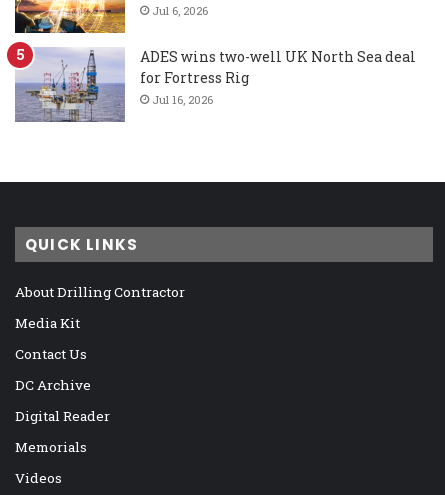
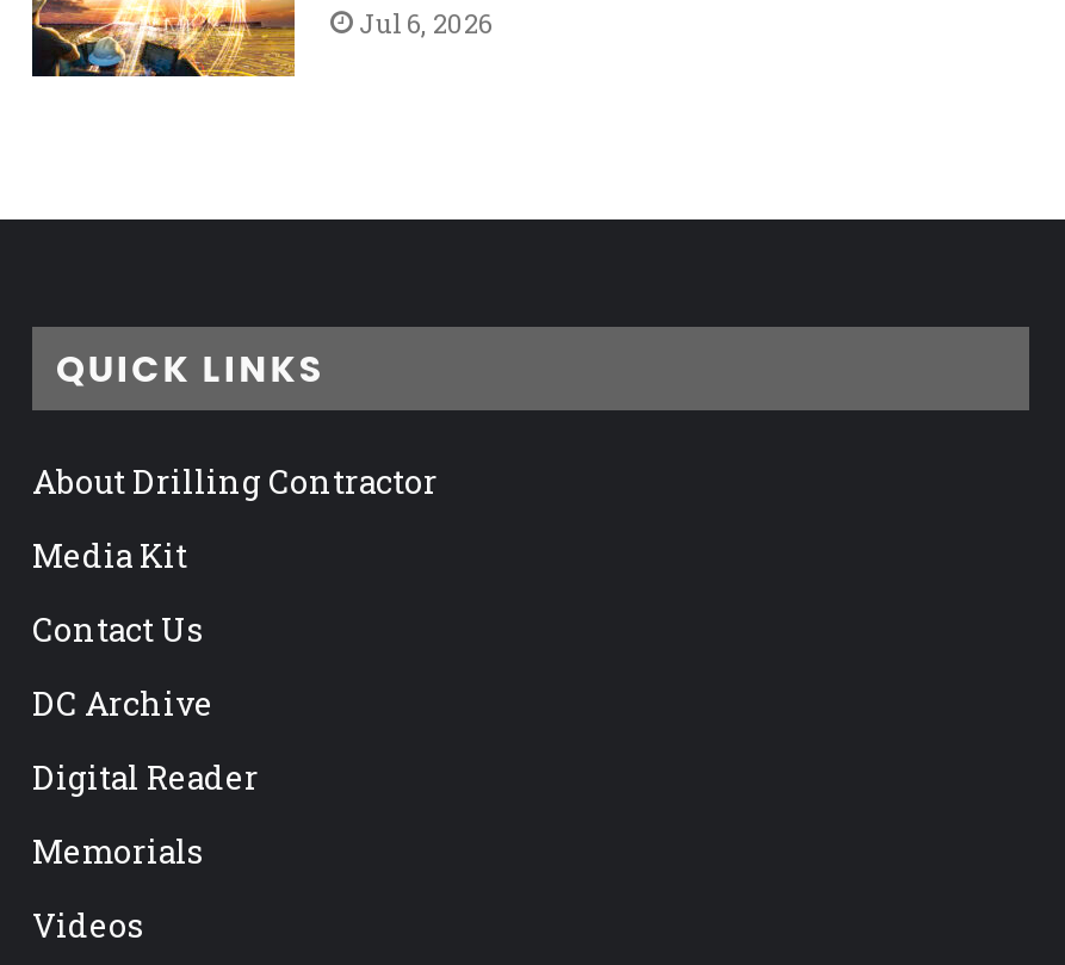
- [image]
- ADES wins two-well UK North Sea deal
- for Fortress Rig
- Jul 16, 2026
